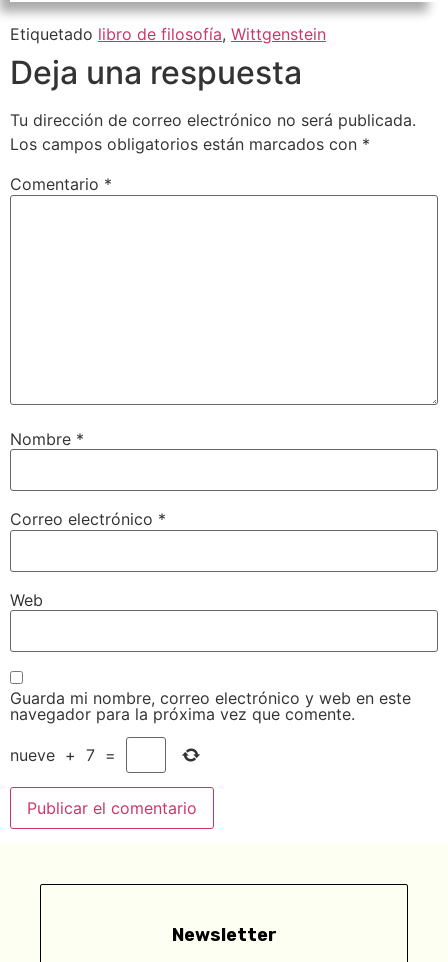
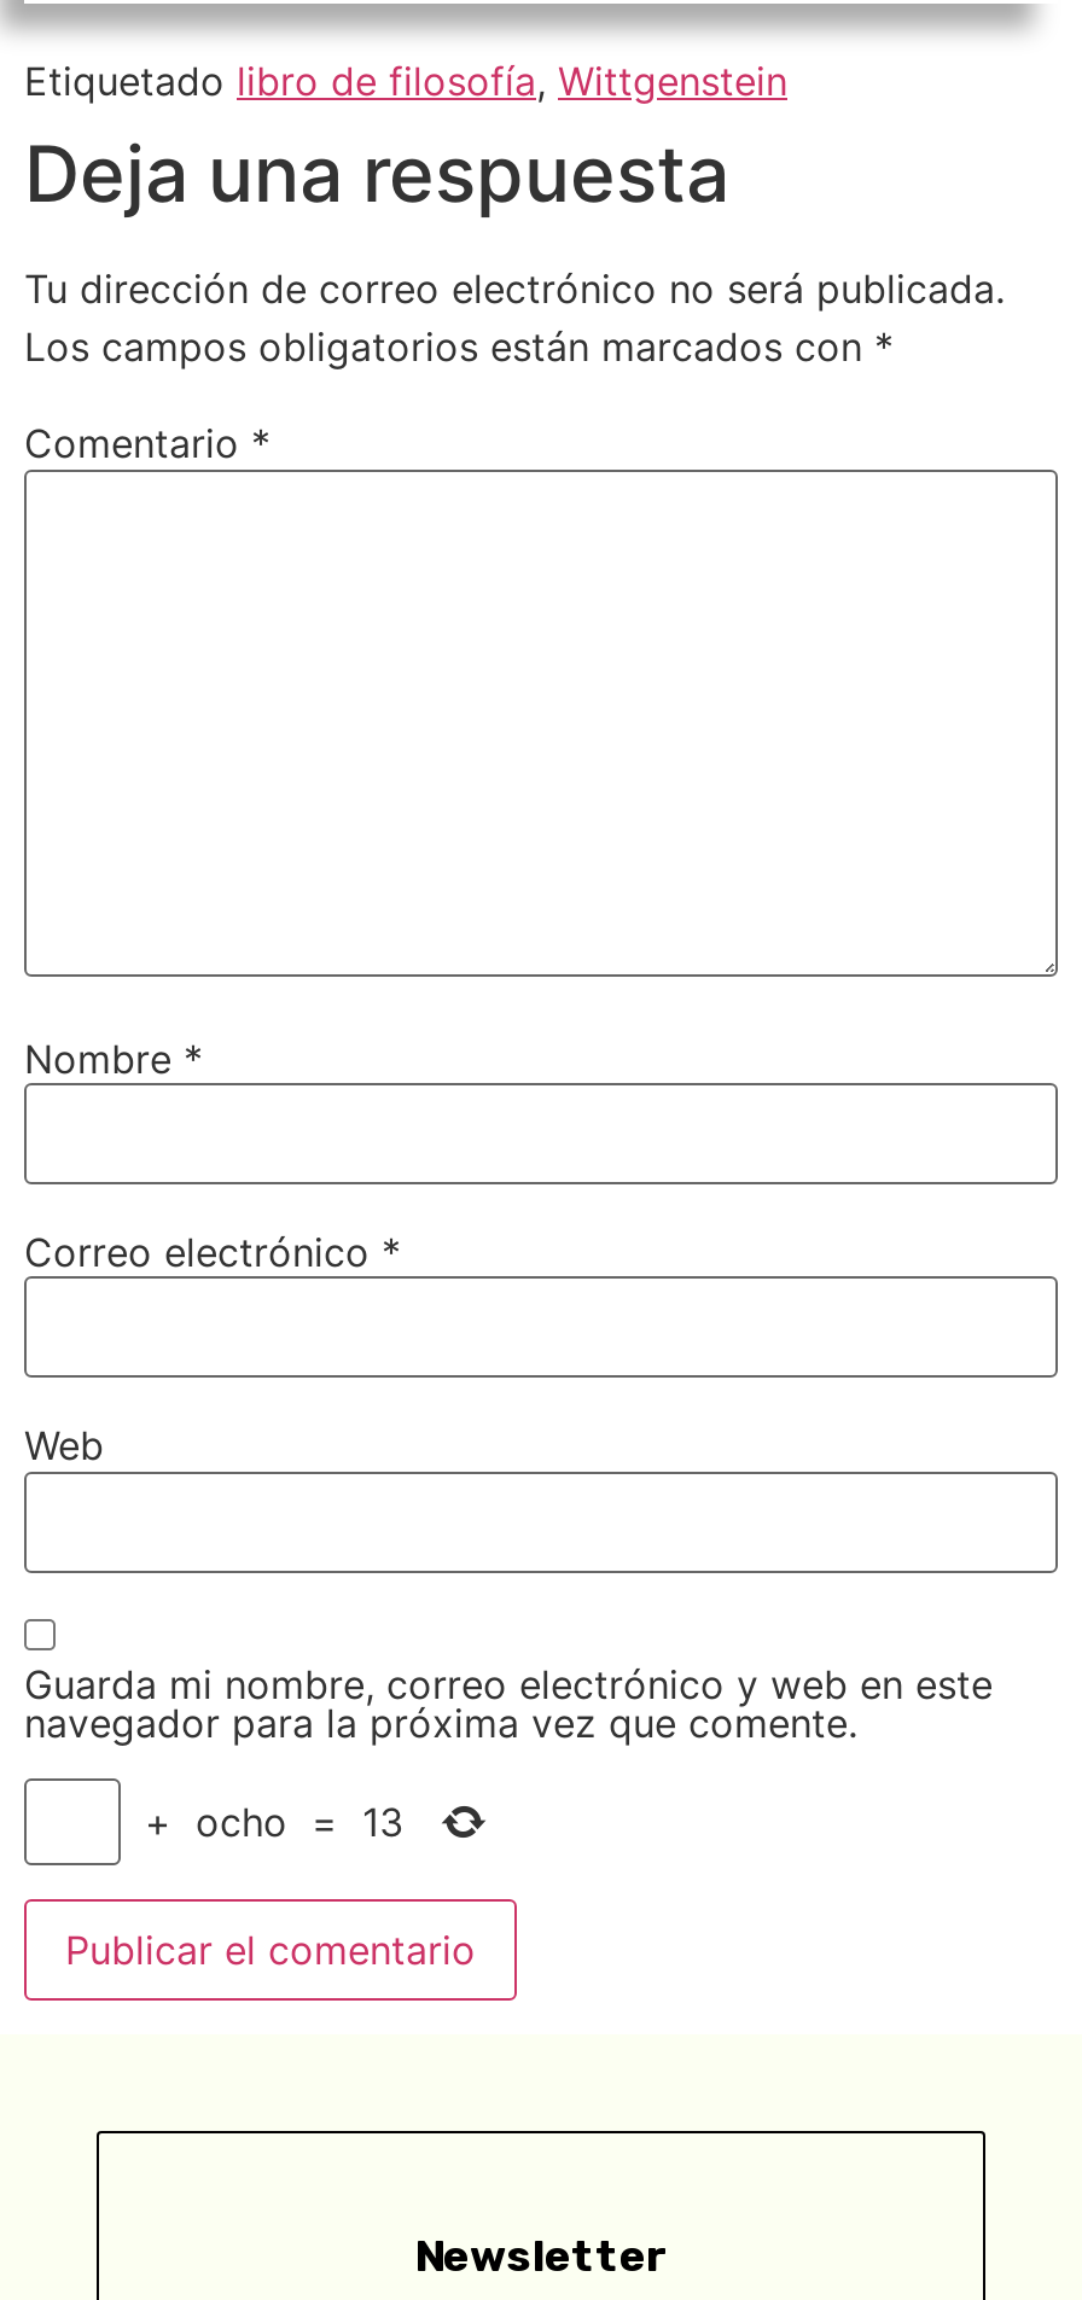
- nueve + 7 =
+ + ocho = 13
